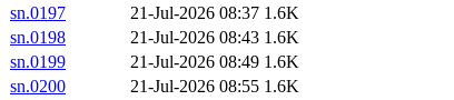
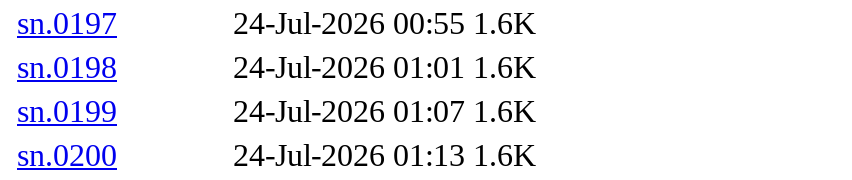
- 21-Jul-2026 08:37 1.6K
+ 24-Jul-2026 00:55 1.6K

- 21-Jul-2026 08:43 1.6K
+ 24-Jul-2026 01:01 1.6K

- 21-Jul-2026 08:49 1.6K
+ 24-Jul-2026 01:07 1.6K

- 21-Jul-2026 08:55 1.6K
+ 24-Jul-2026 01:13 1.6K
